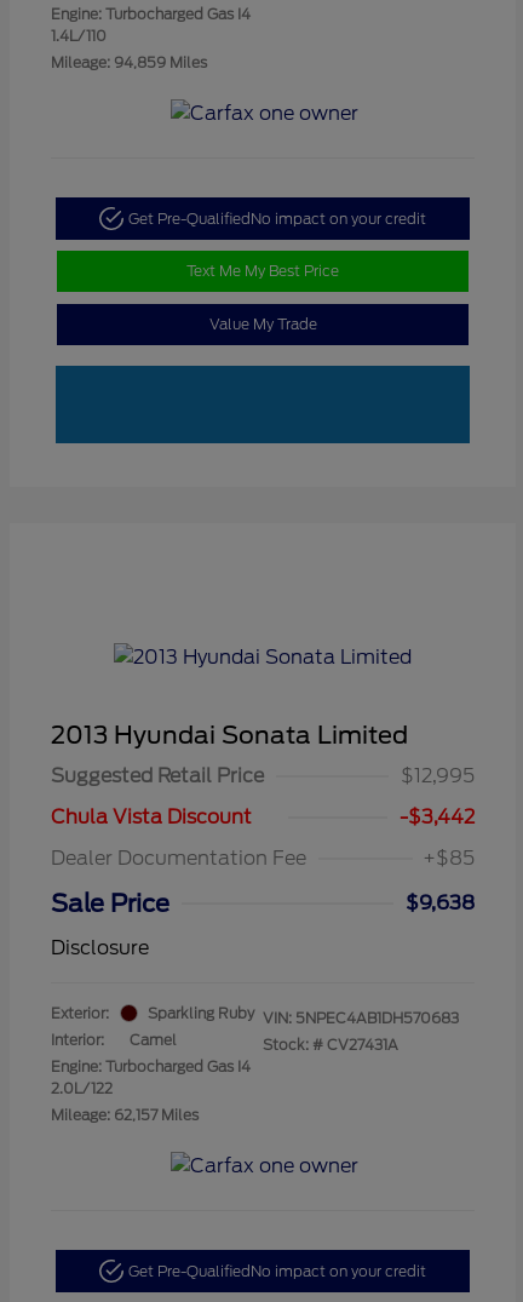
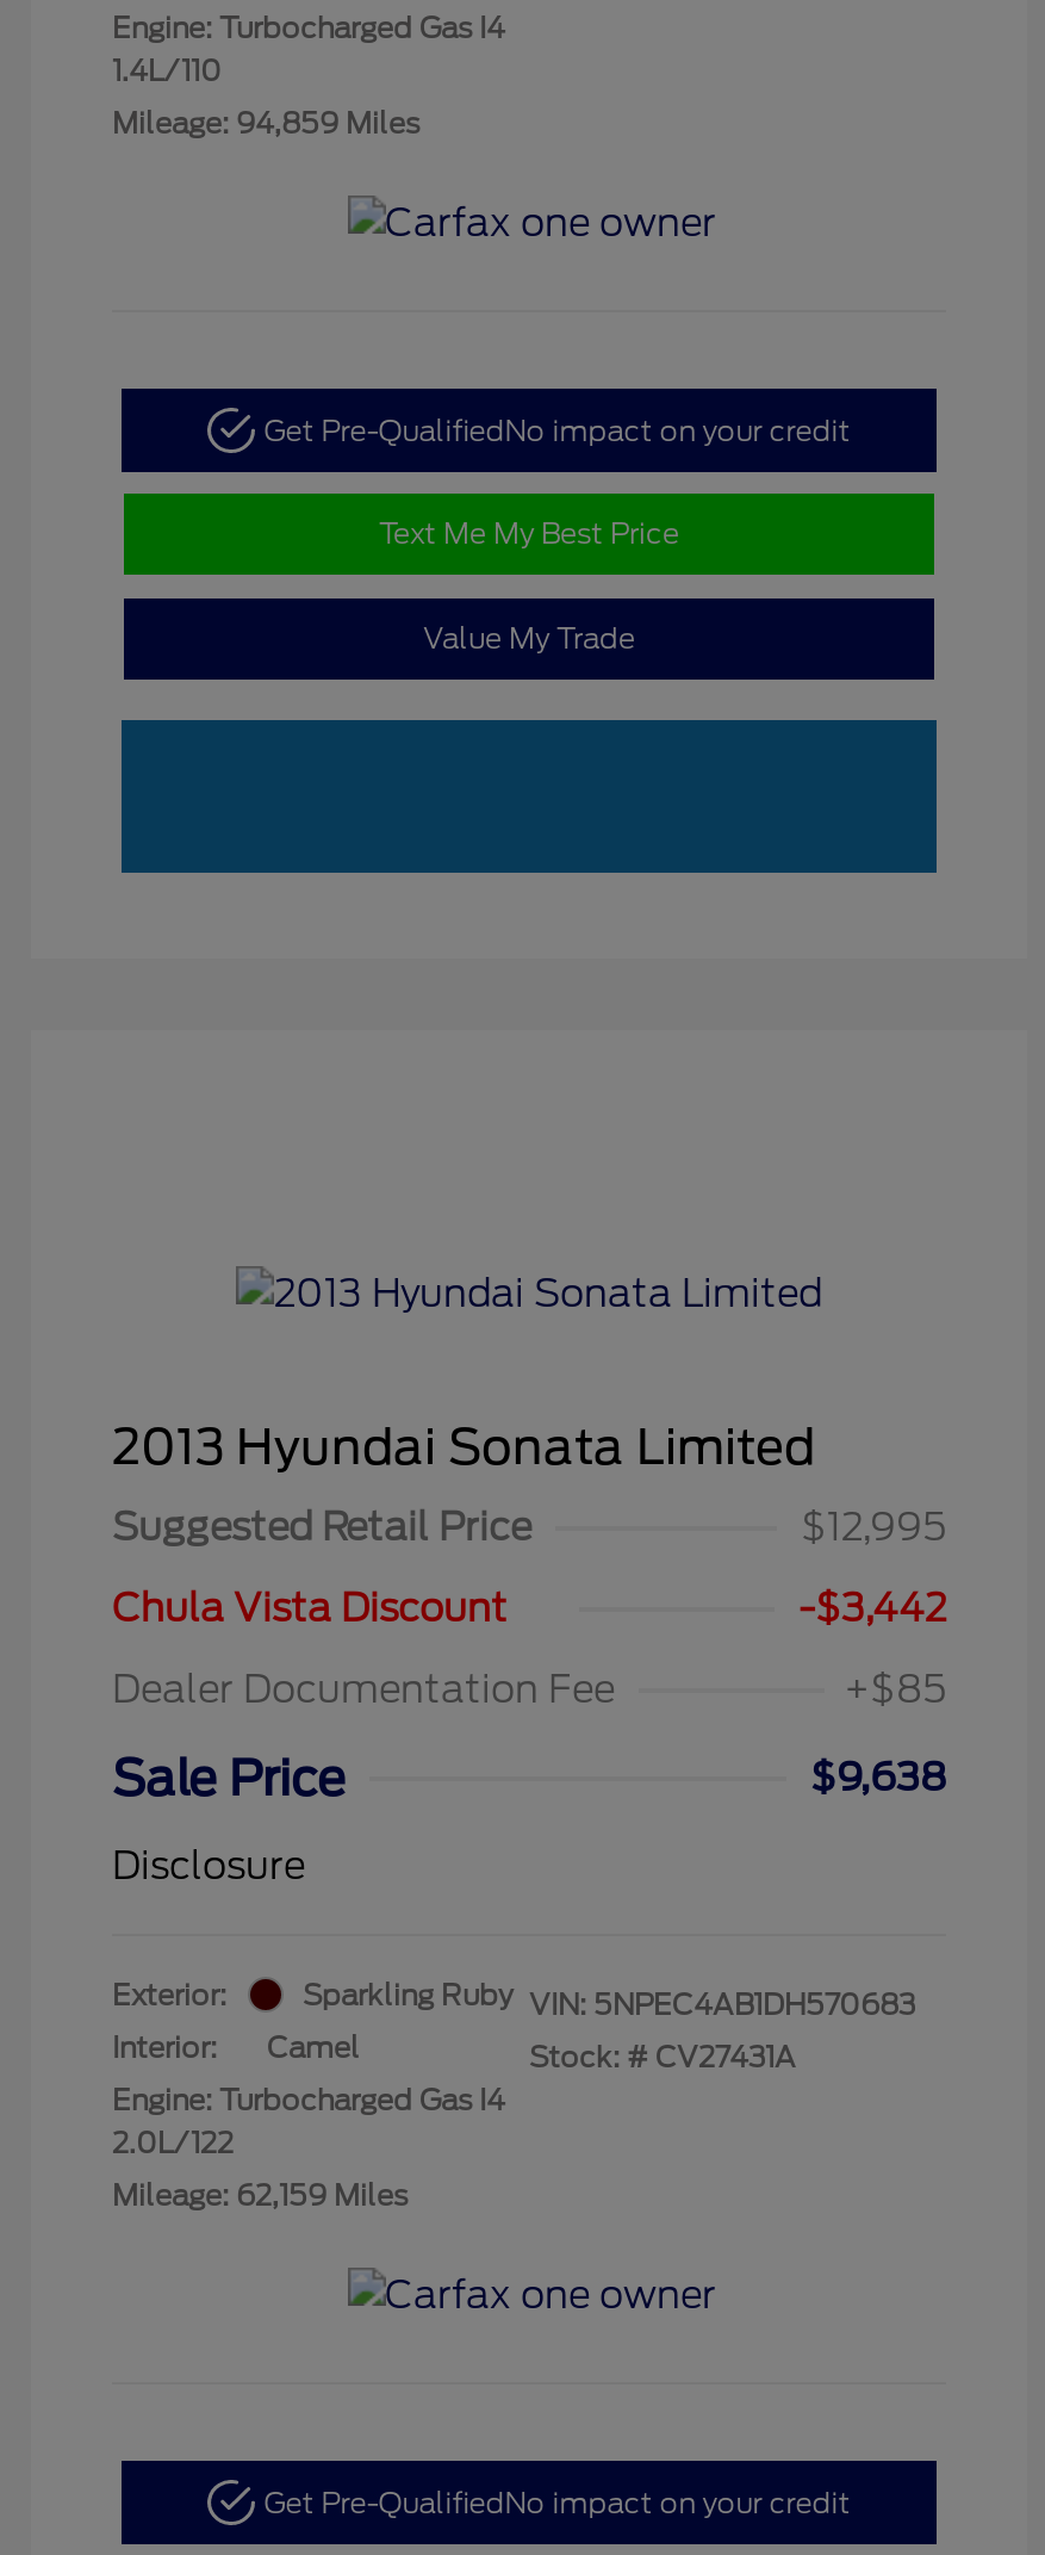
- Mileage: 62,157 Miles
+ Mileage: 62,159 Miles
